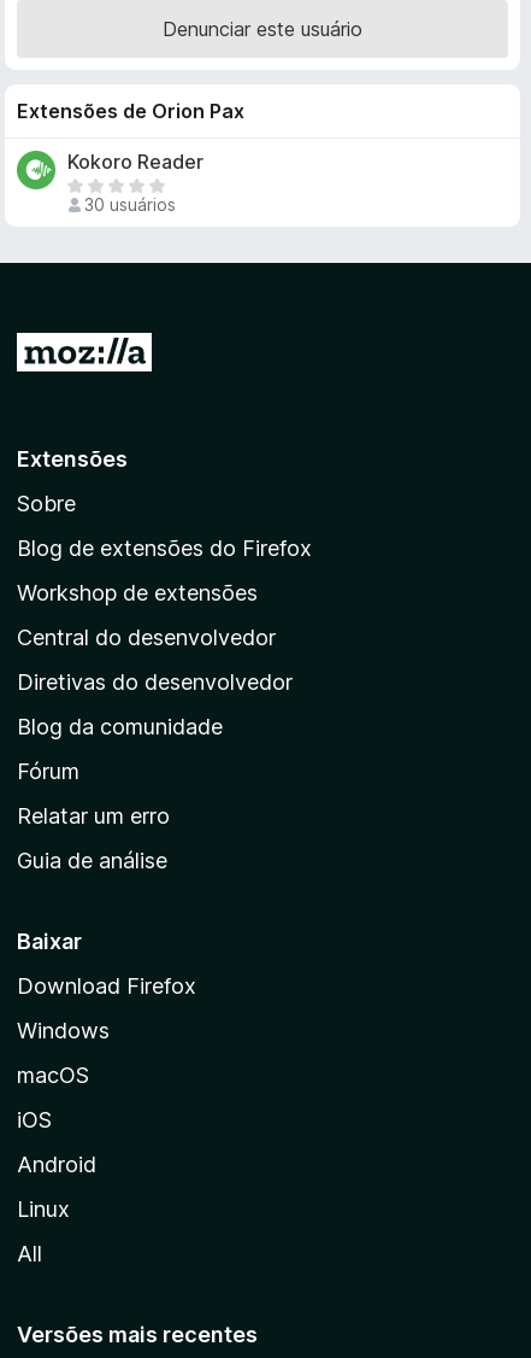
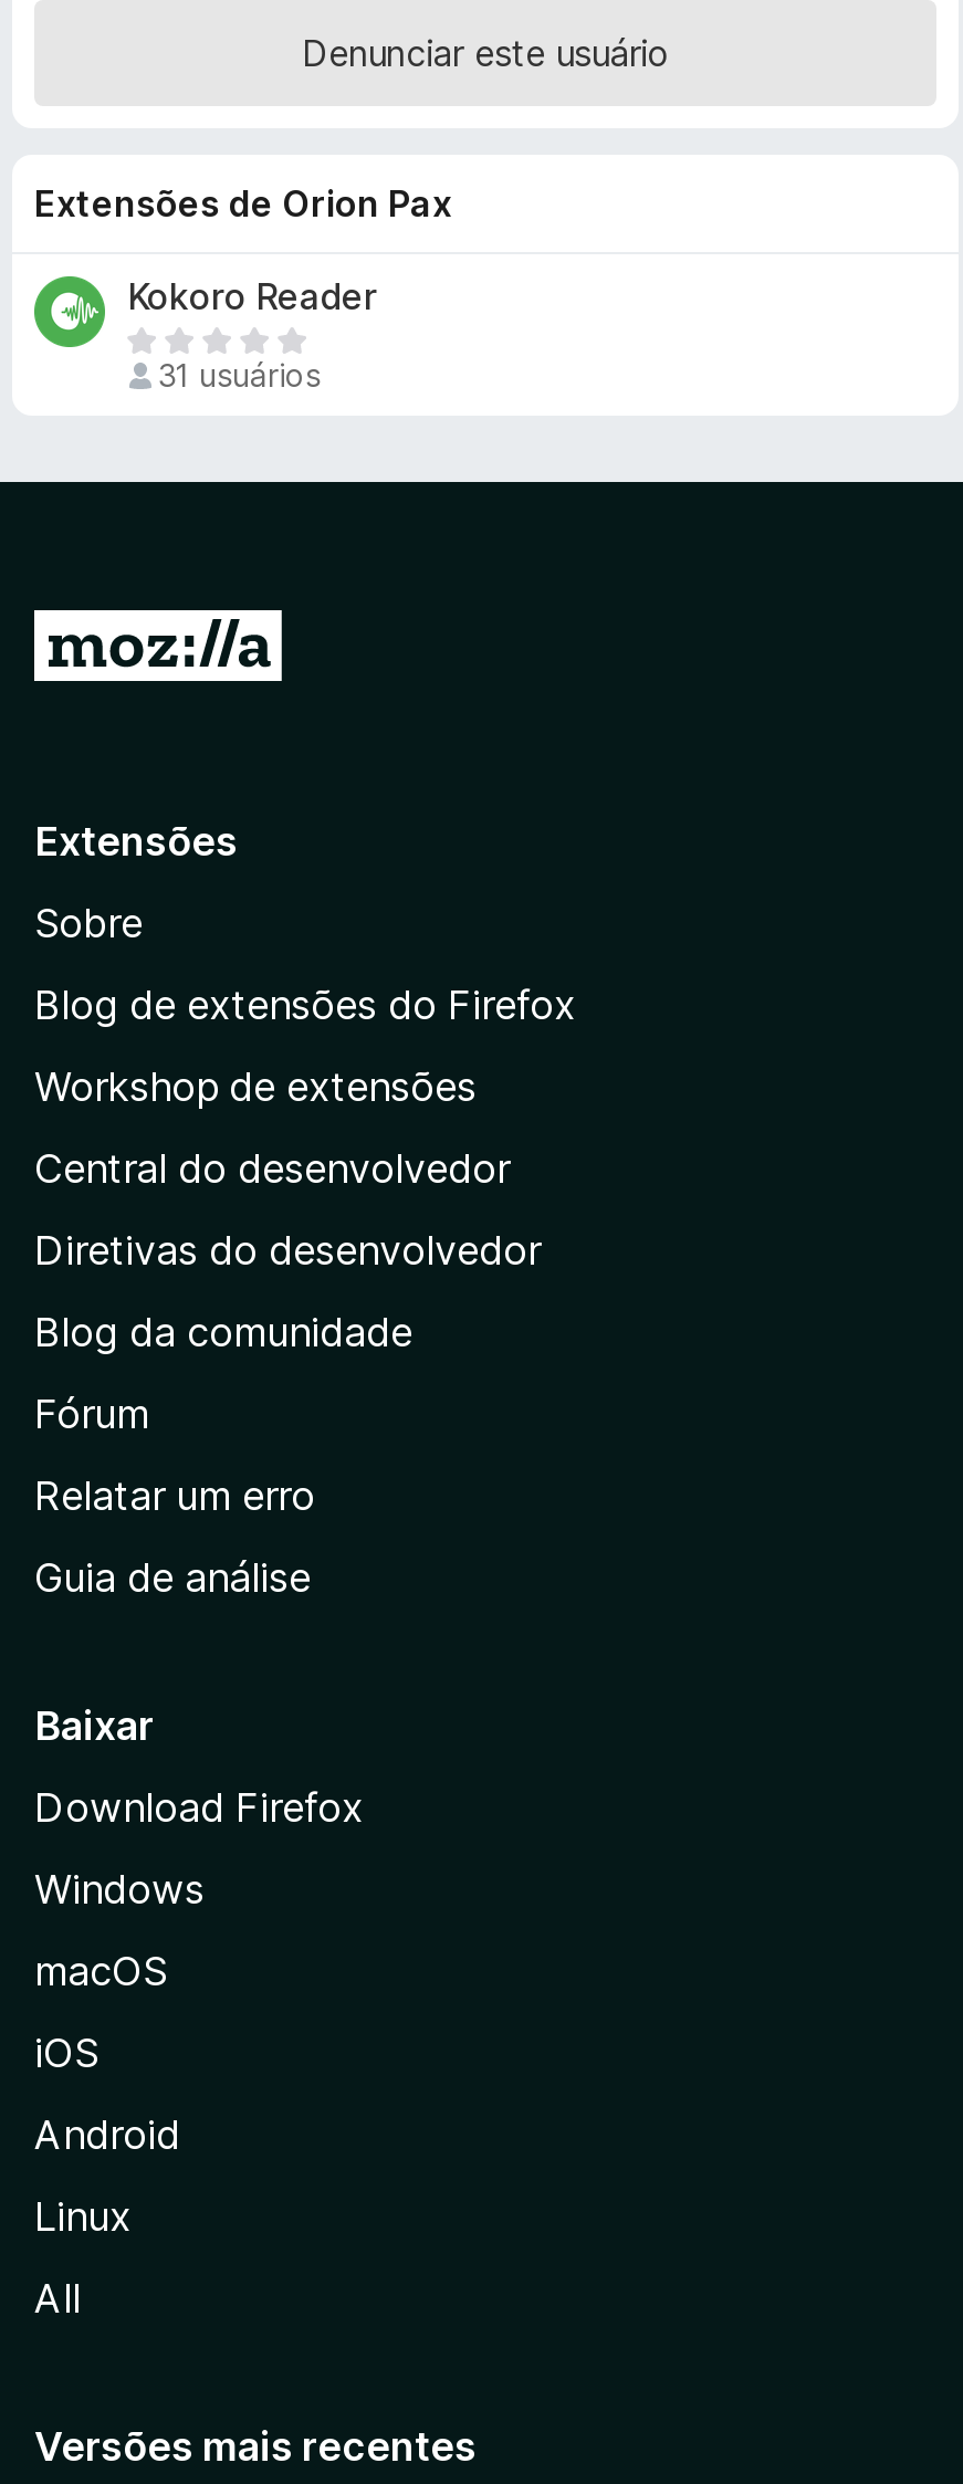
- 30 usuários
+ 31 usuários
